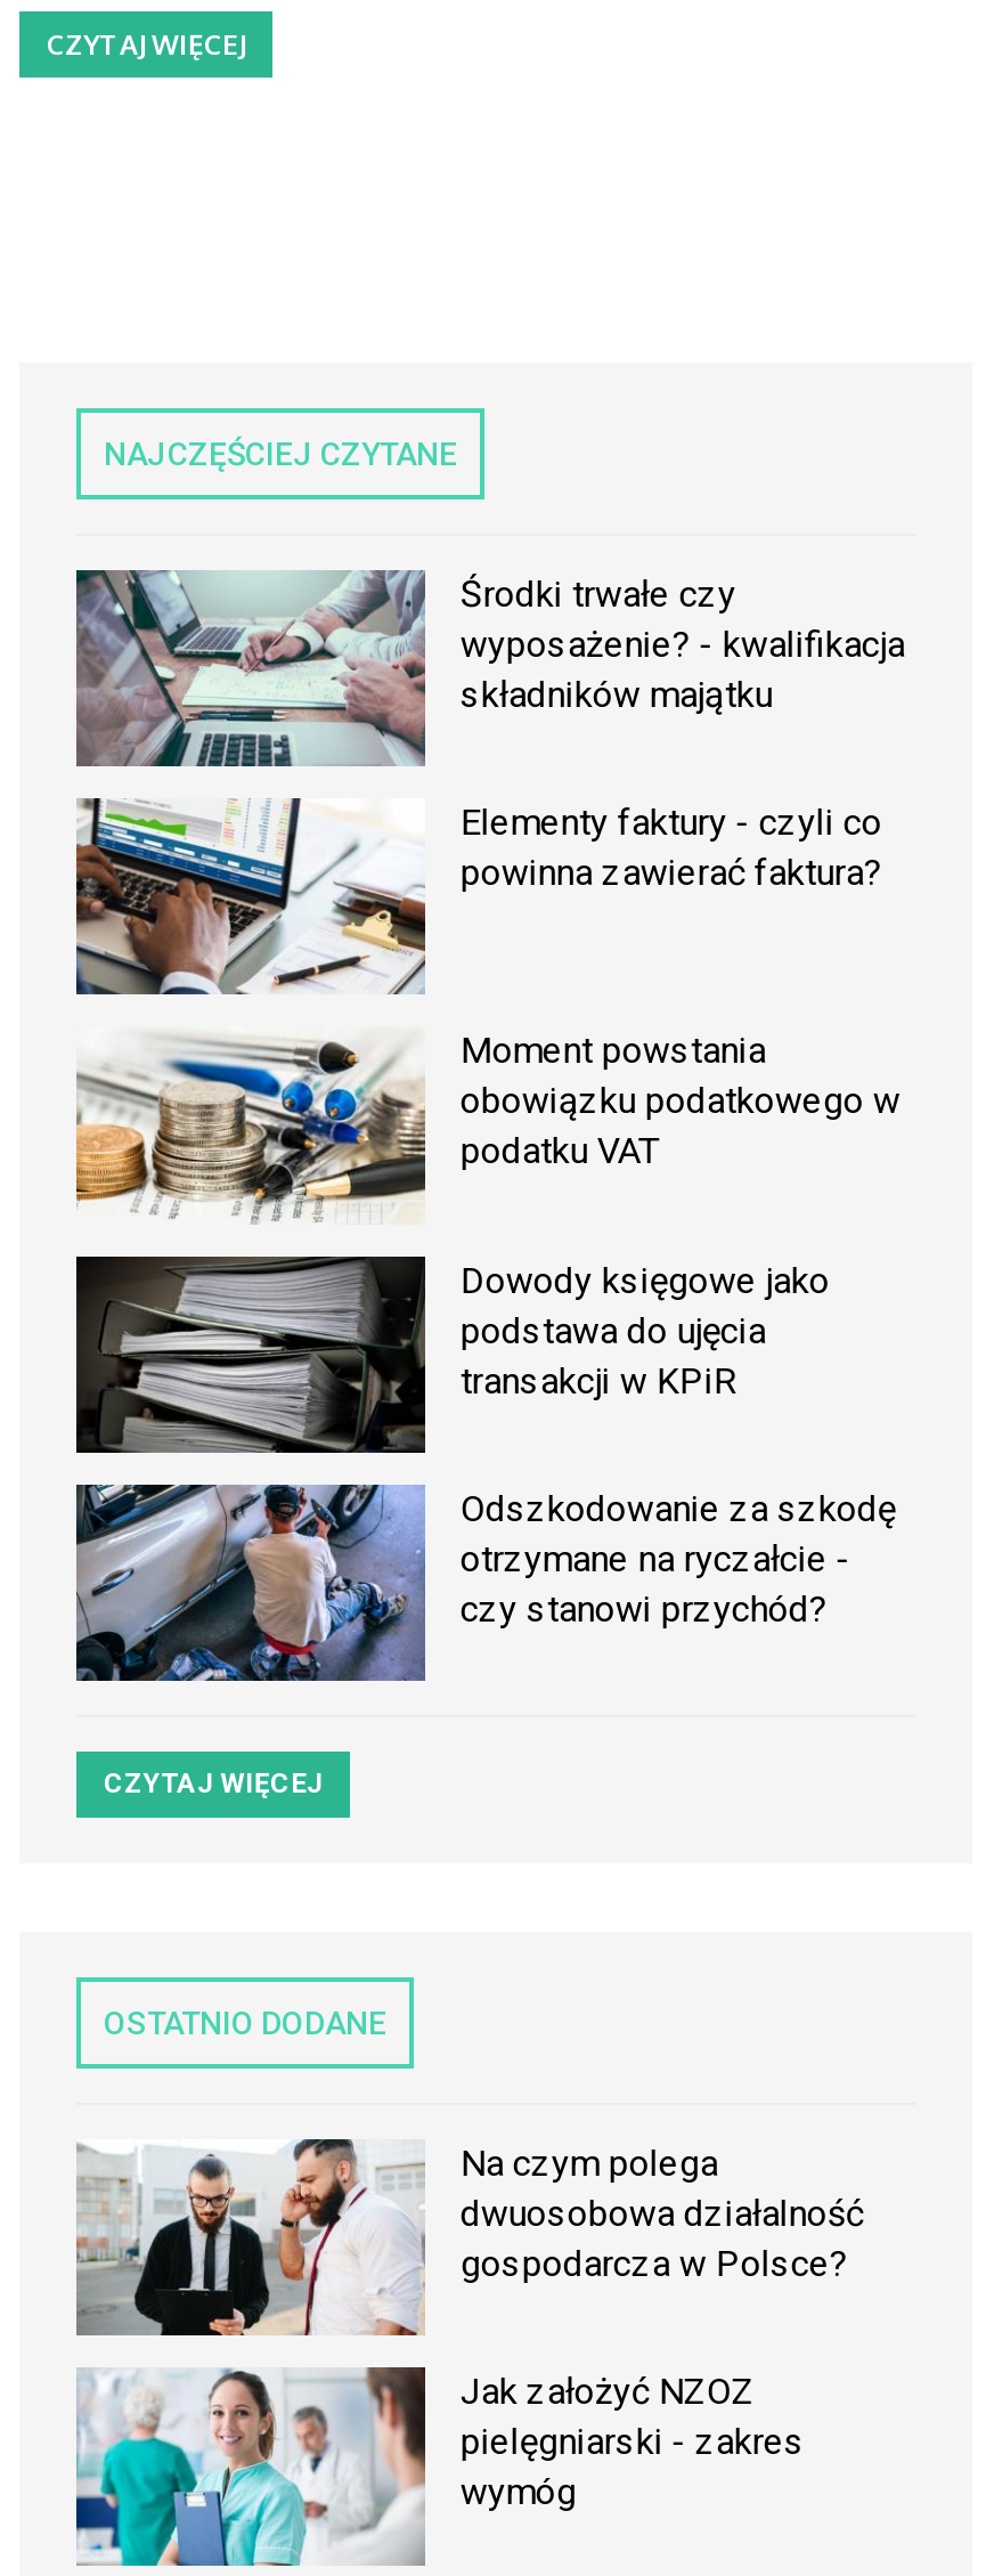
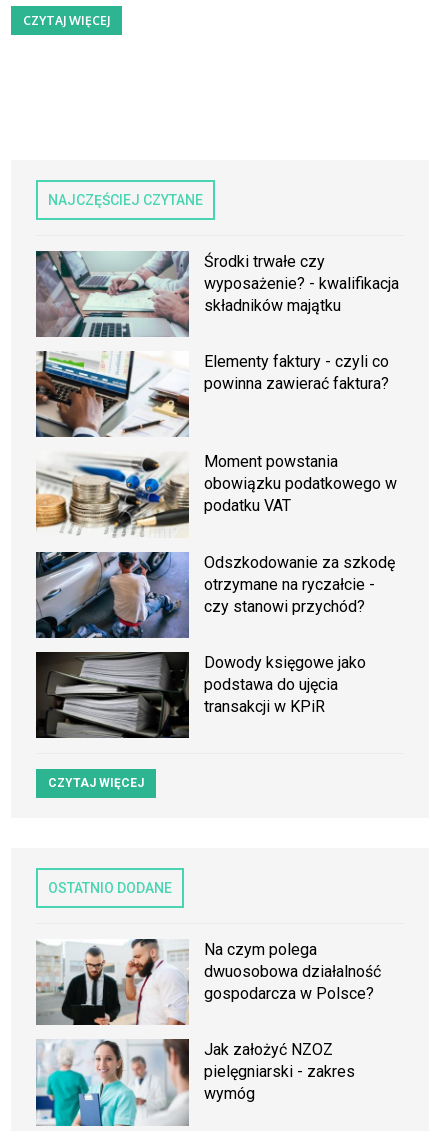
moved down: [image] | Dowody księgowe jako | podstawa do ujęcia | transakcji w KPiR

moved up: [image] | Odszkodowanie za szkodę | otrzymane na ryczałcie - | czy stanowi przychód?
